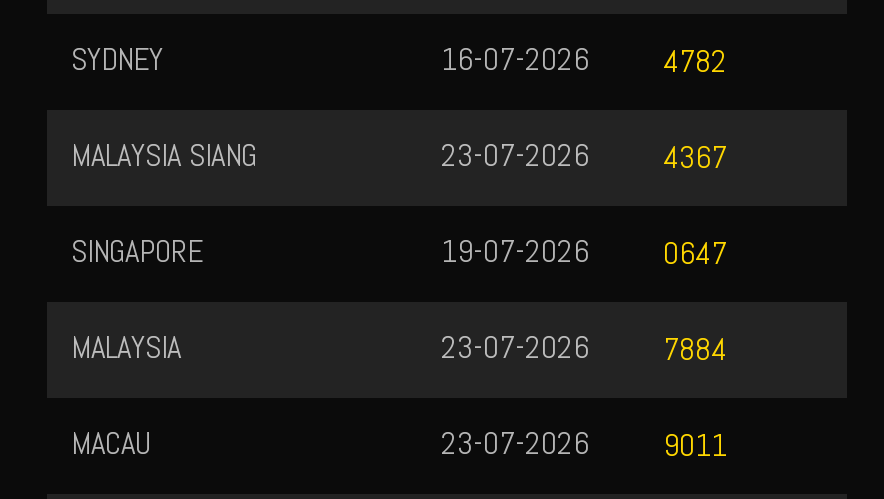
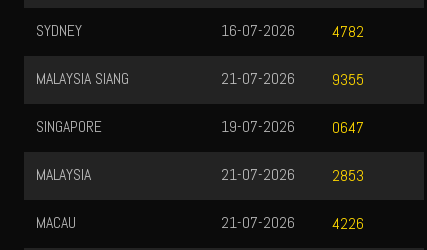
- 23-07-2026
+ 21-07-2026

- 4367
+ 9355

- 23-07-2026
+ 21-07-2026

- 7884
+ 2853

- 23-07-2026
+ 21-07-2026

- 9011
+ 4226
